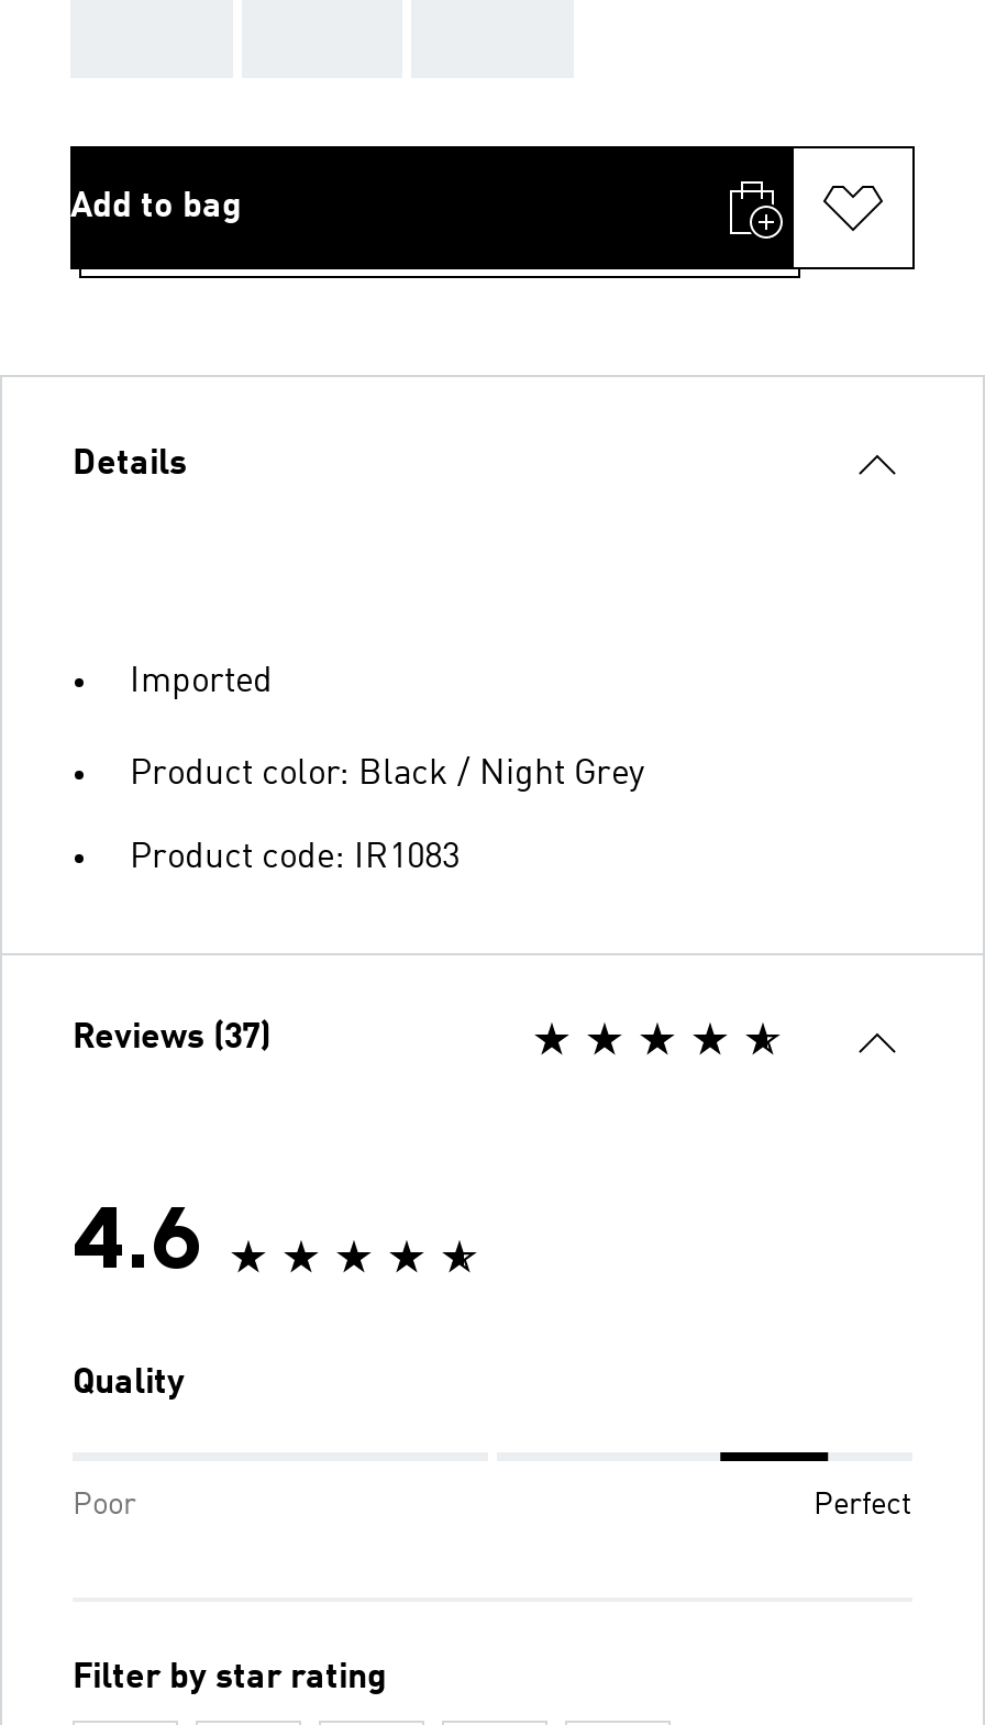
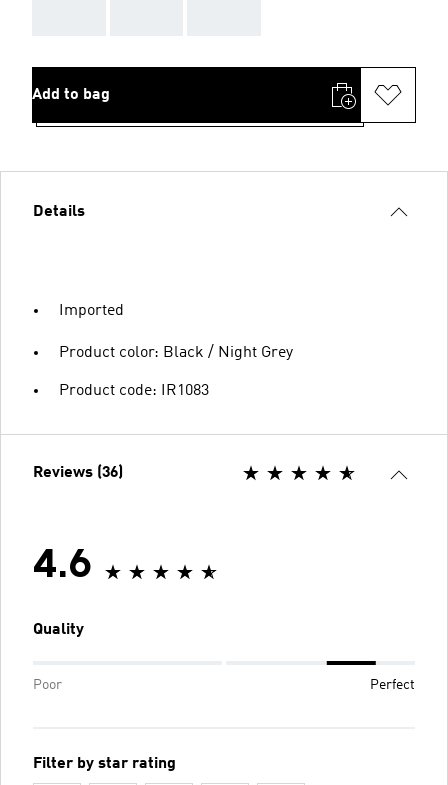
- Reviews (37)
+ Reviews (36)
